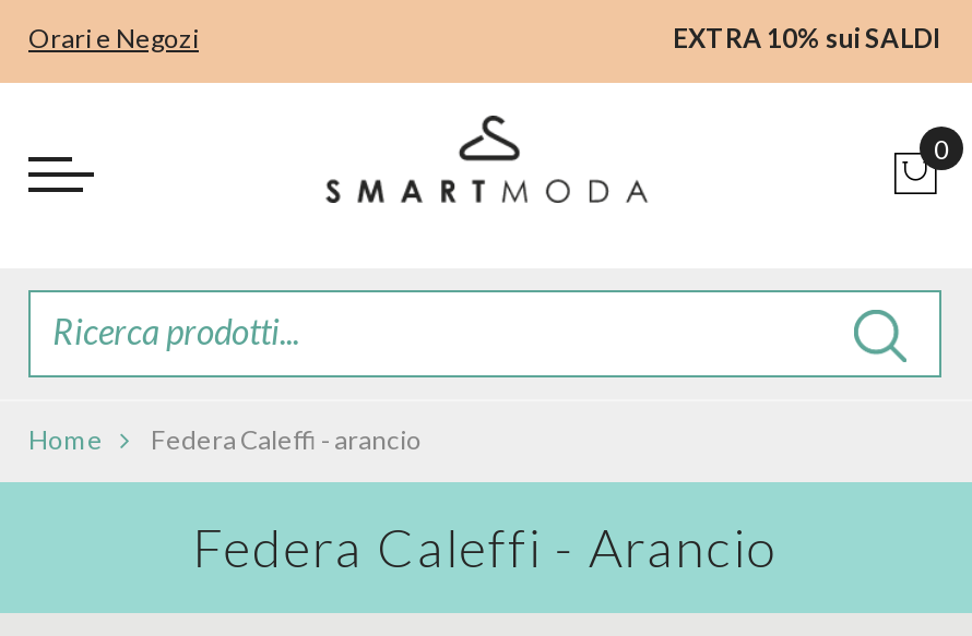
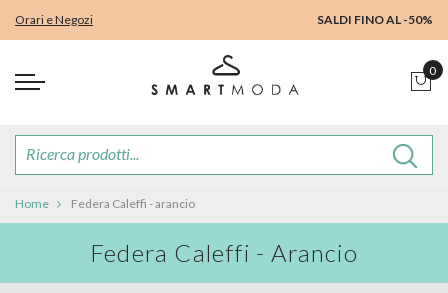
- EXTRA 10% sui SALDI
+ SALDI FINO AL -50%
